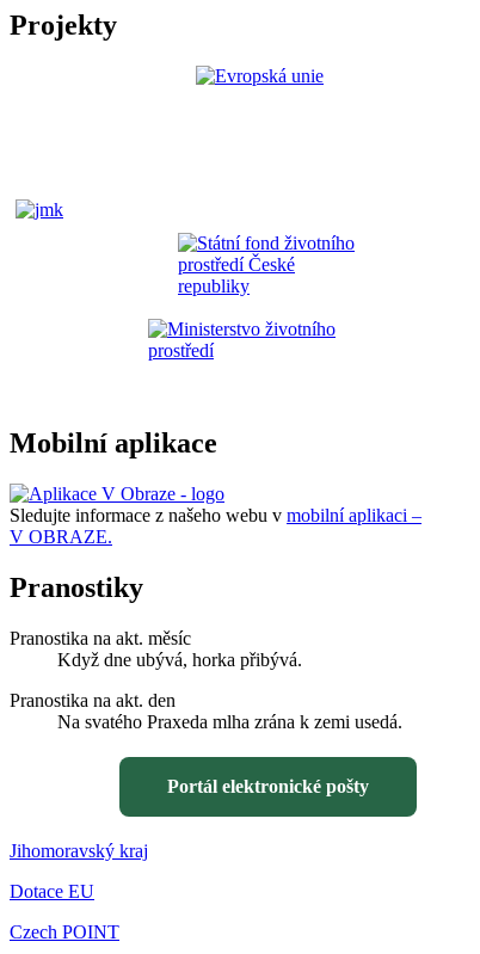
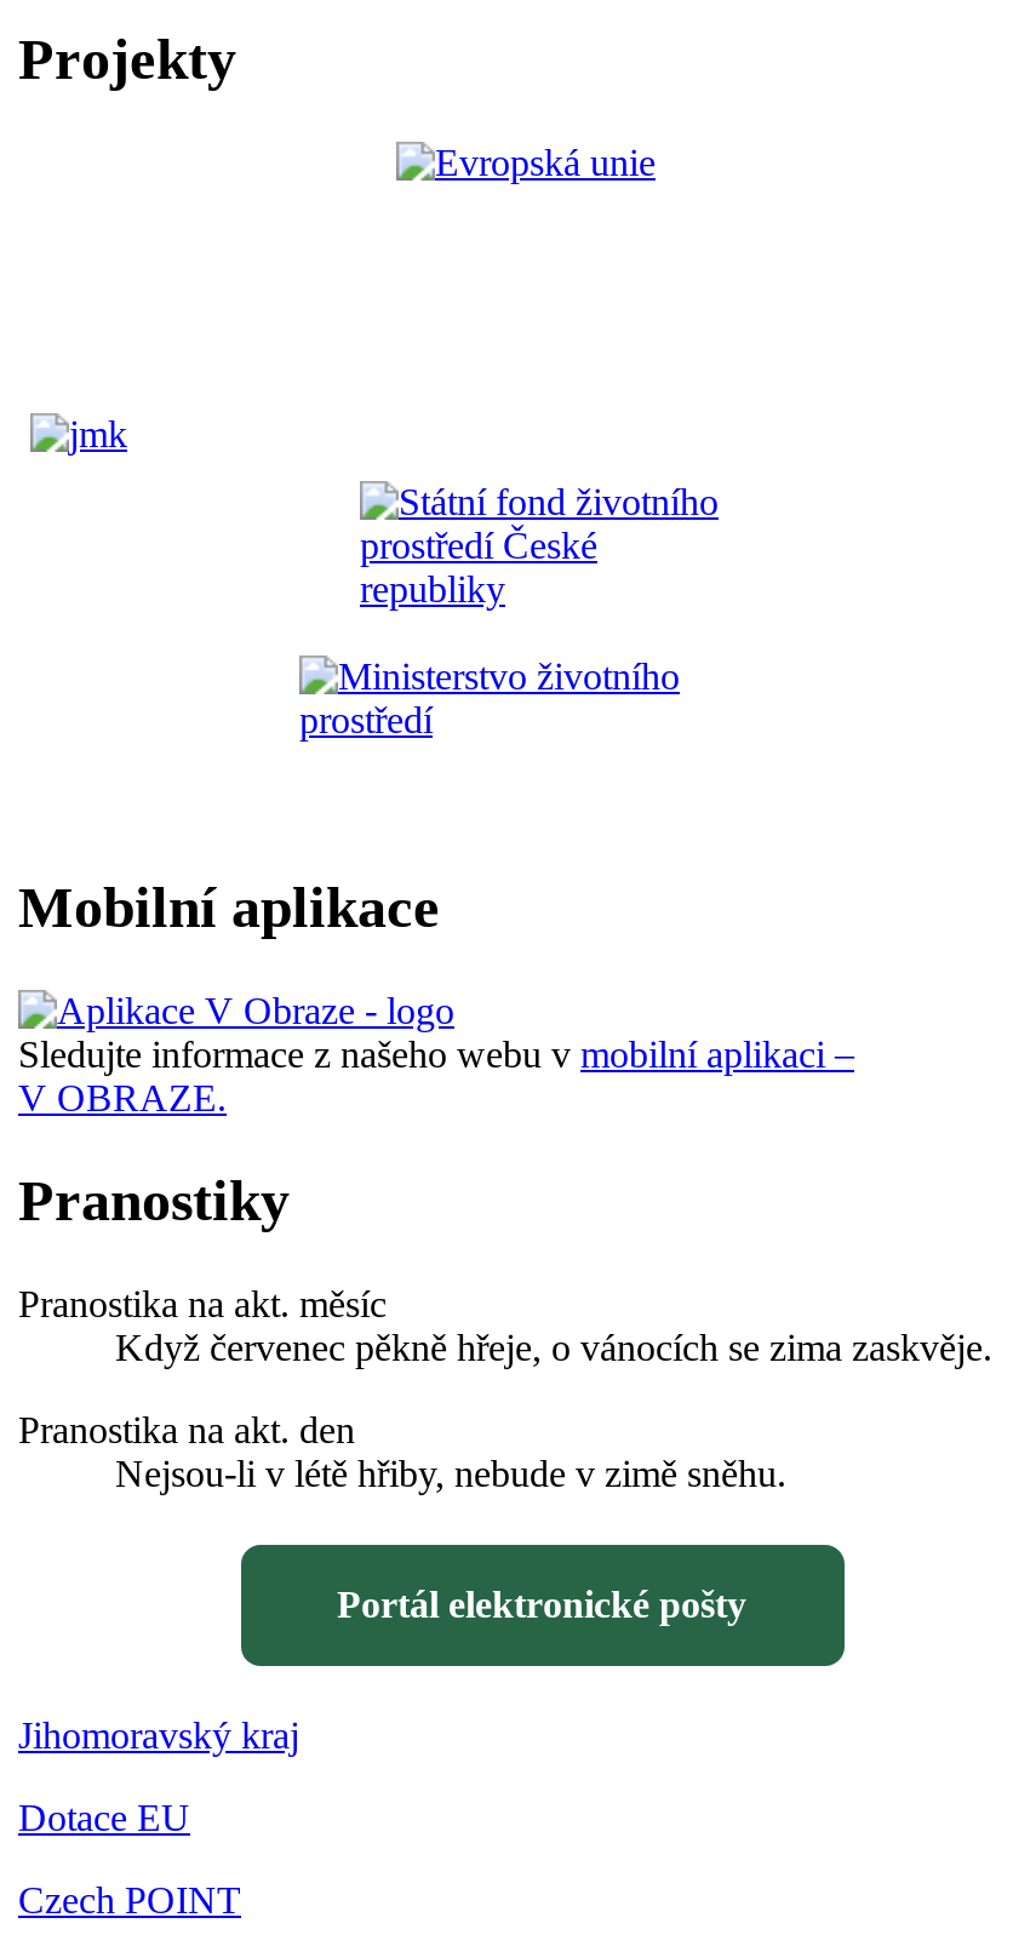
- Když dne ubývá, horka přibývá.
+ Když červenec pěkně hřeje, o vánocích se zima zaskvěje.

- Na svatého Praxeda mlha zrána k zemi usedá.
+ Nejsou-li v létě hřiby, nebude v zimě sněhu.
